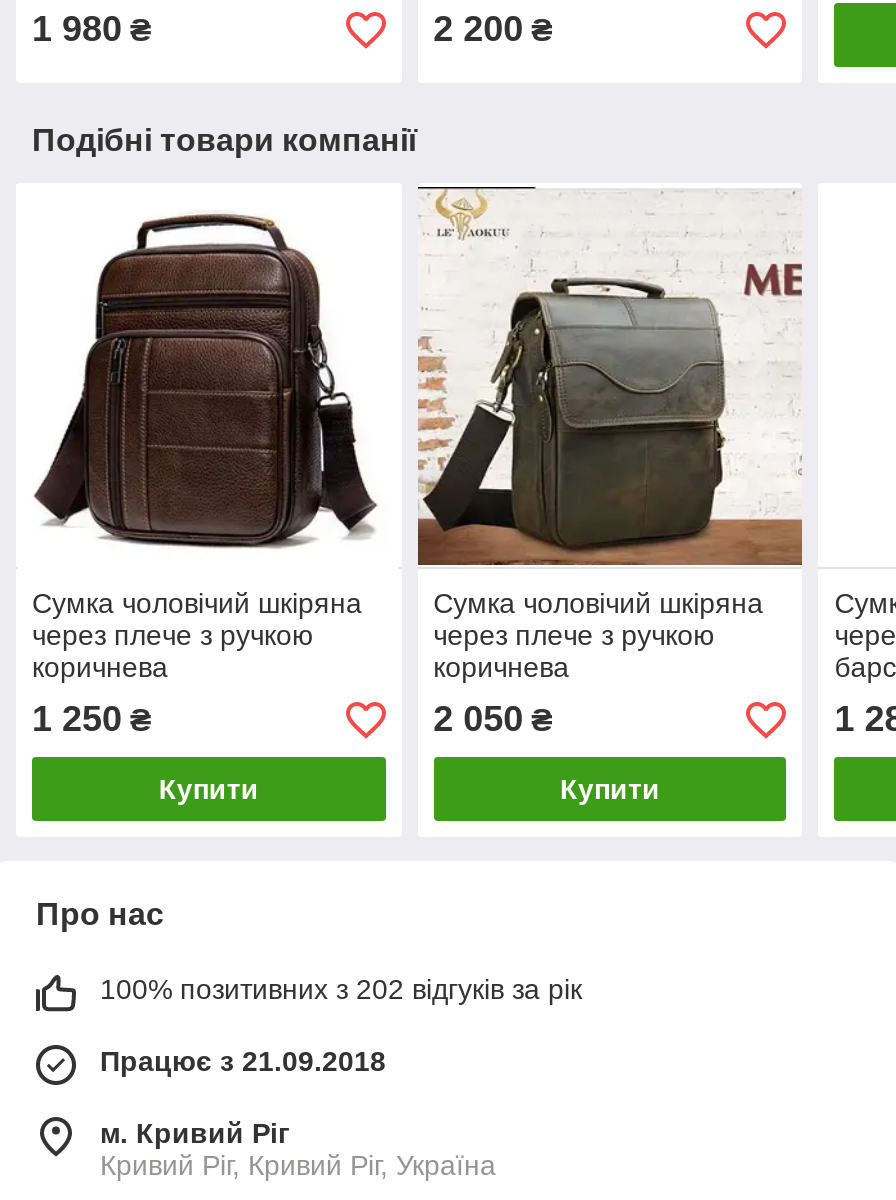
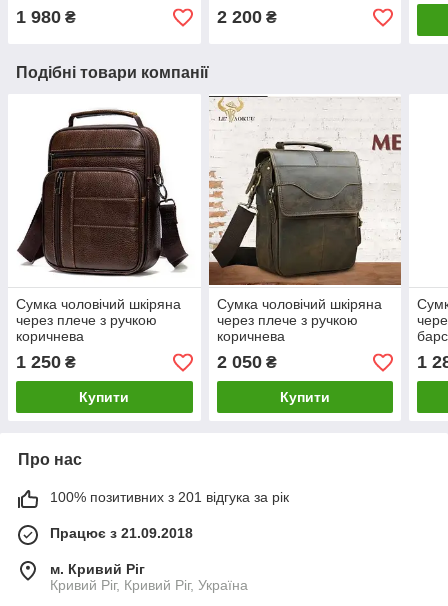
- 100% позитивних з 202 відгуків за рік
+ 100% позитивних з 201 відгука за рік
